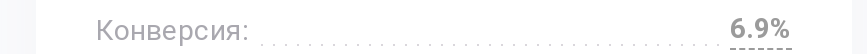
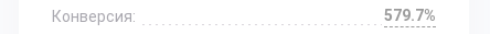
- 6.9%
+ 579.7%
